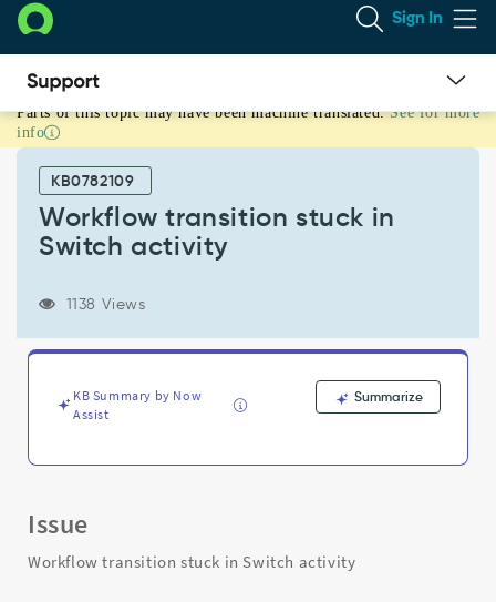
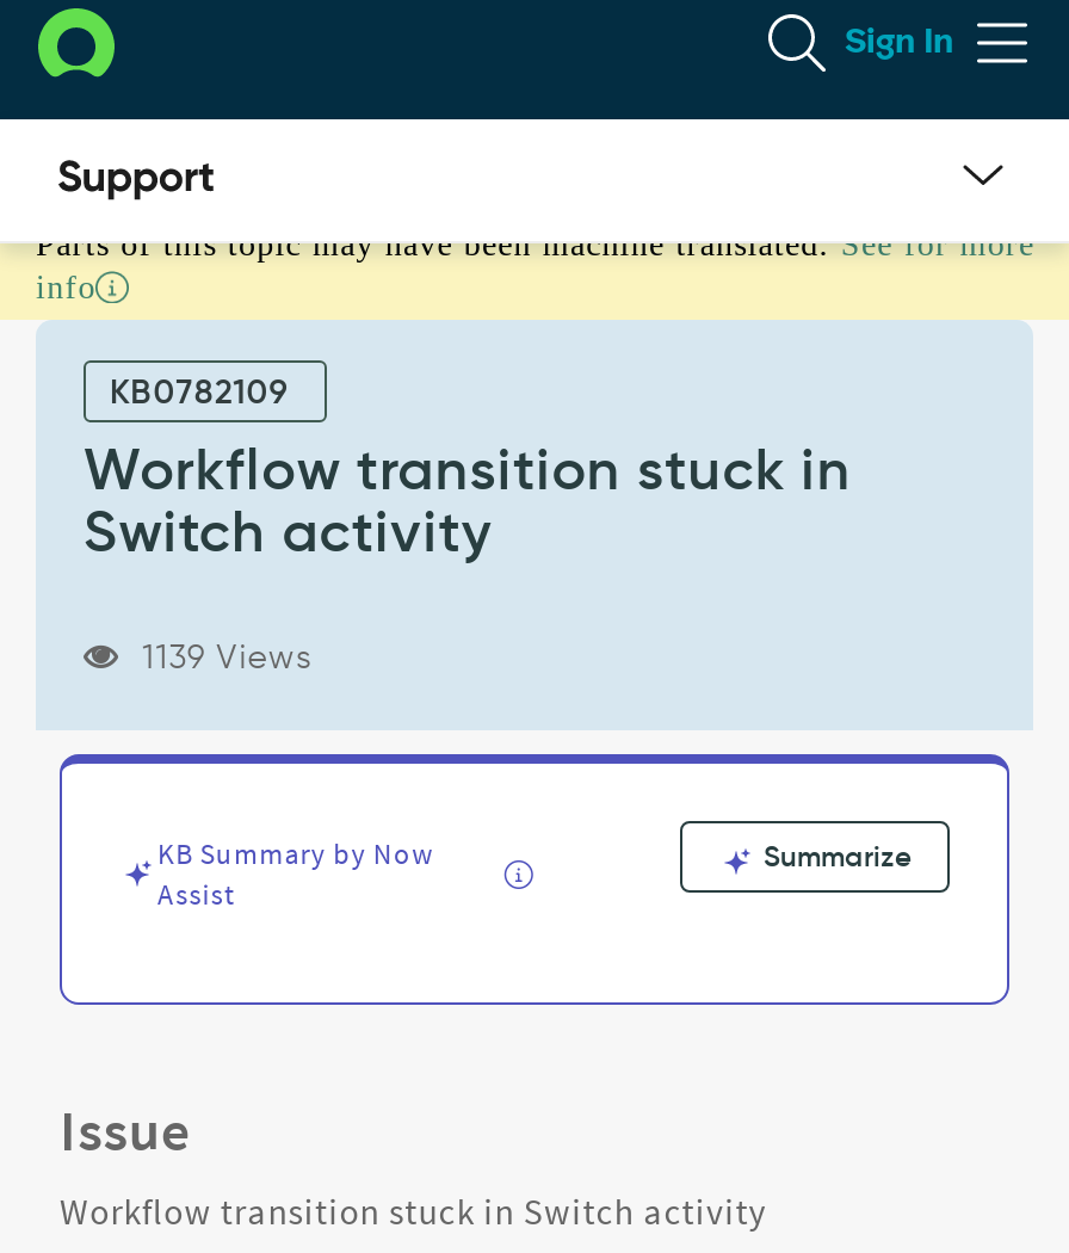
- 1138 Views
+ 1139 Views
